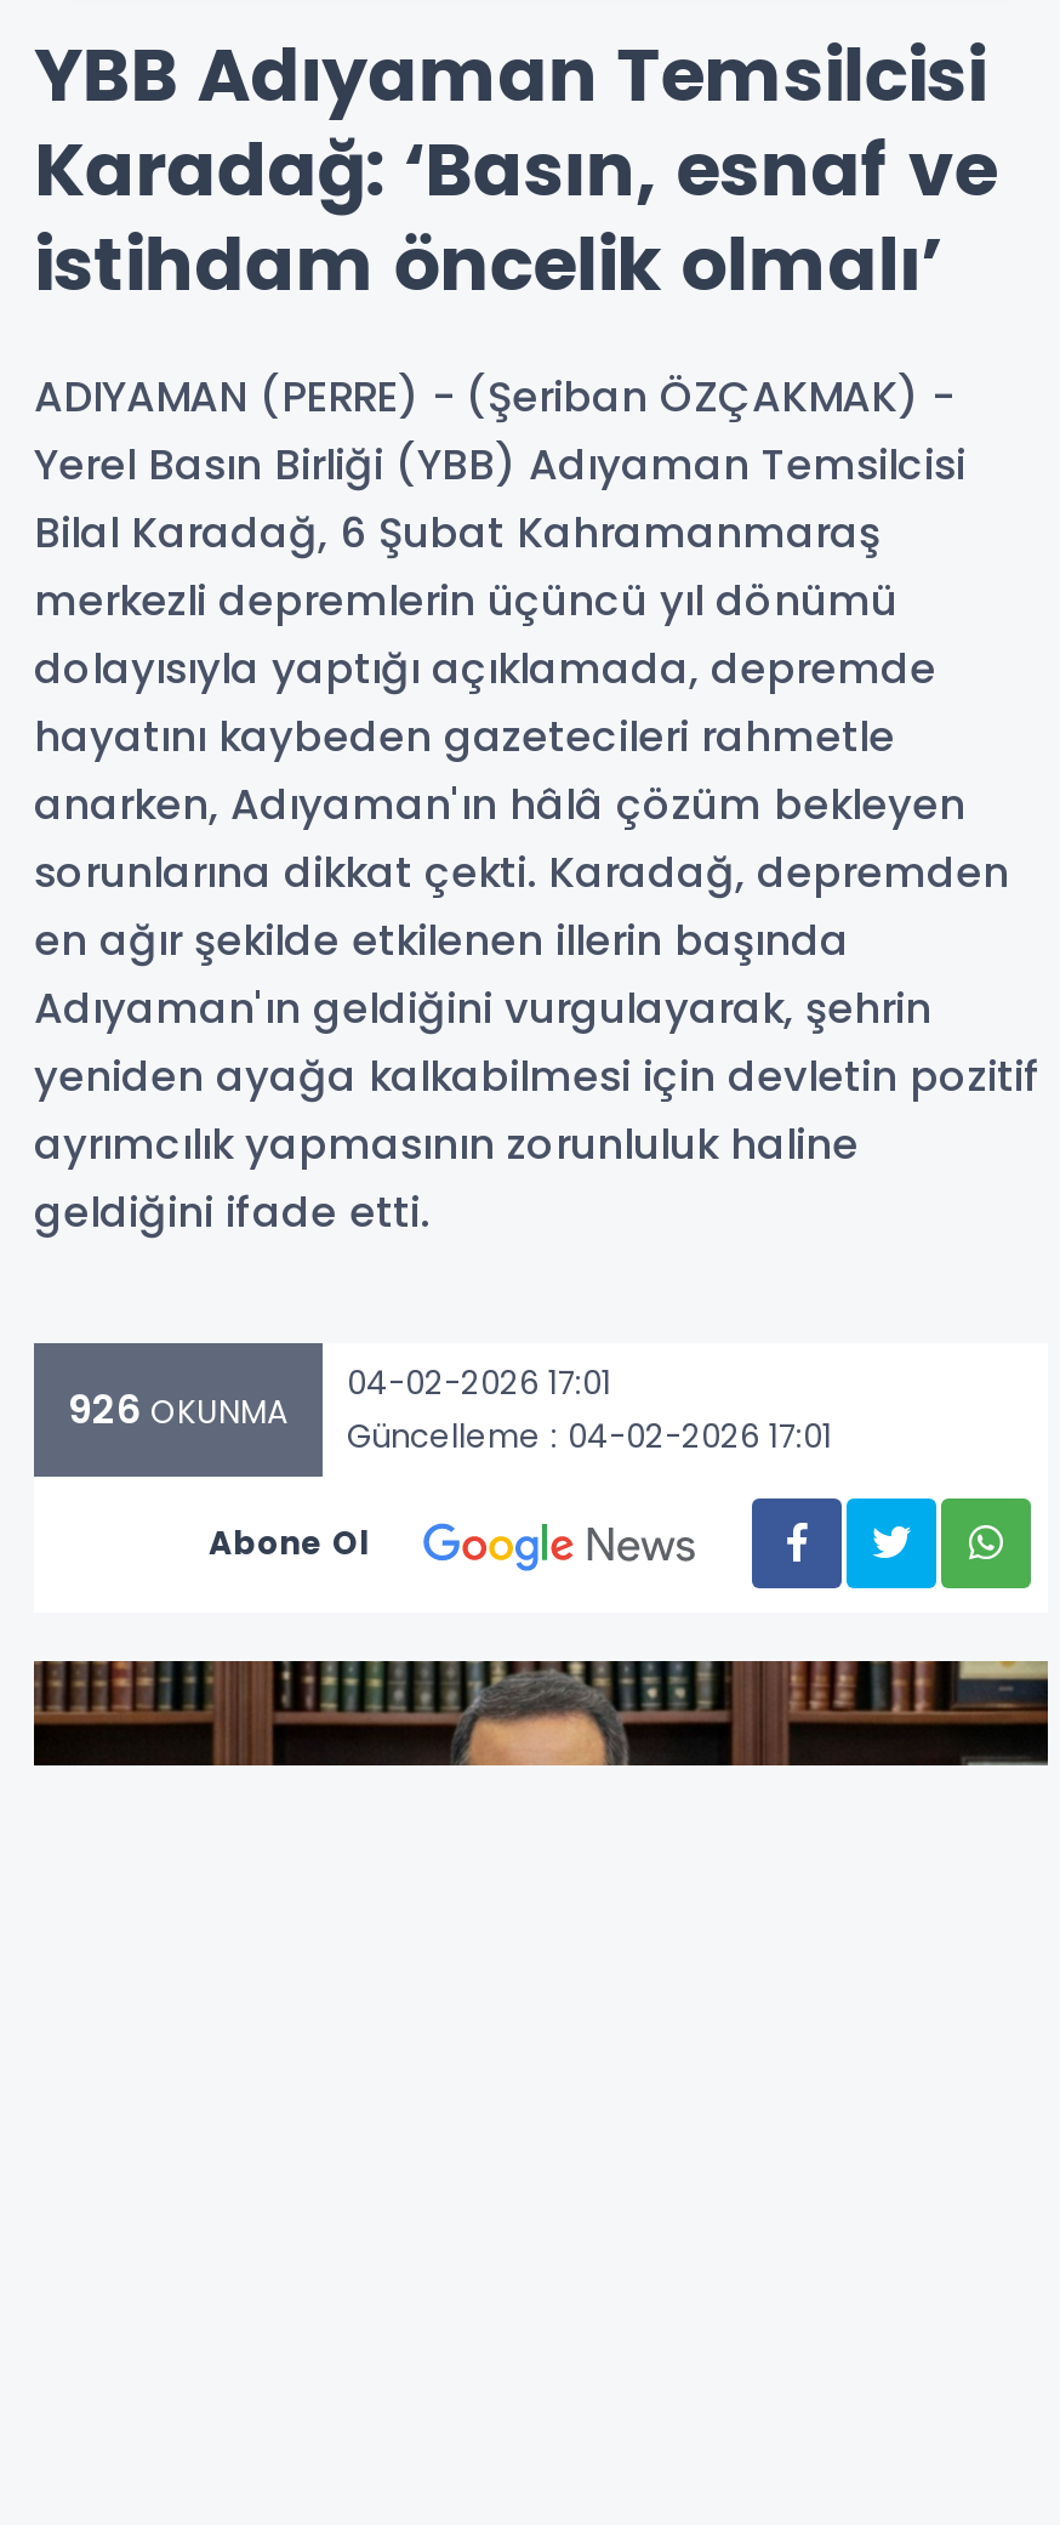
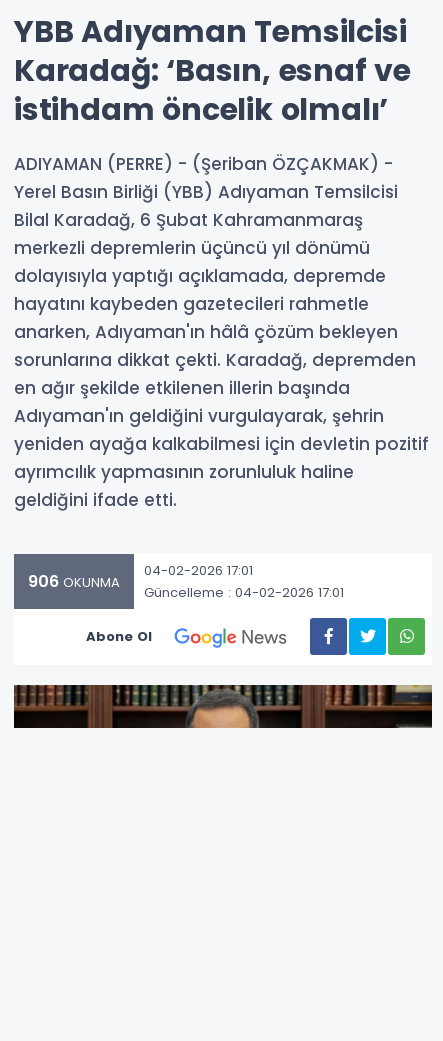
- 926 OKUNMA 04-02-2026 17:01 Güncelleme : 04-02-2026 17:01
+ 906 OKUNMA 04-02-2026 17:01 Güncelleme : 04-02-2026 17:01
